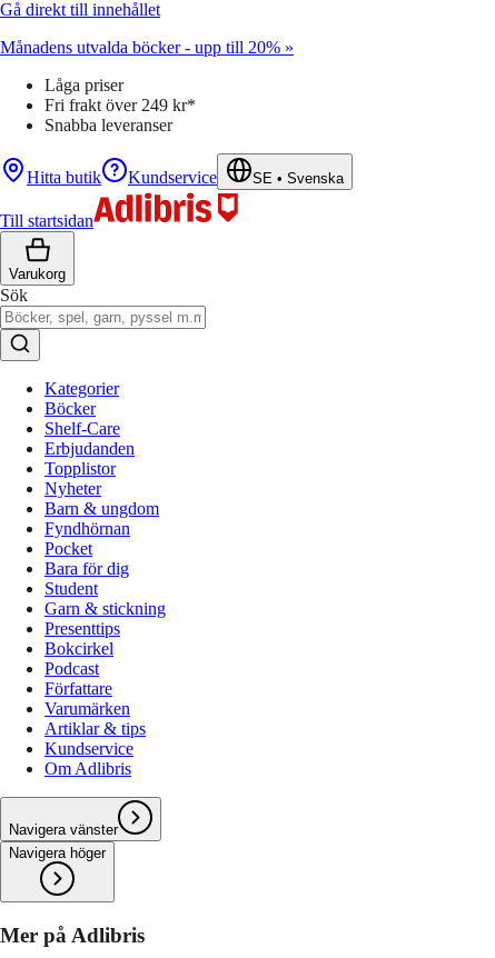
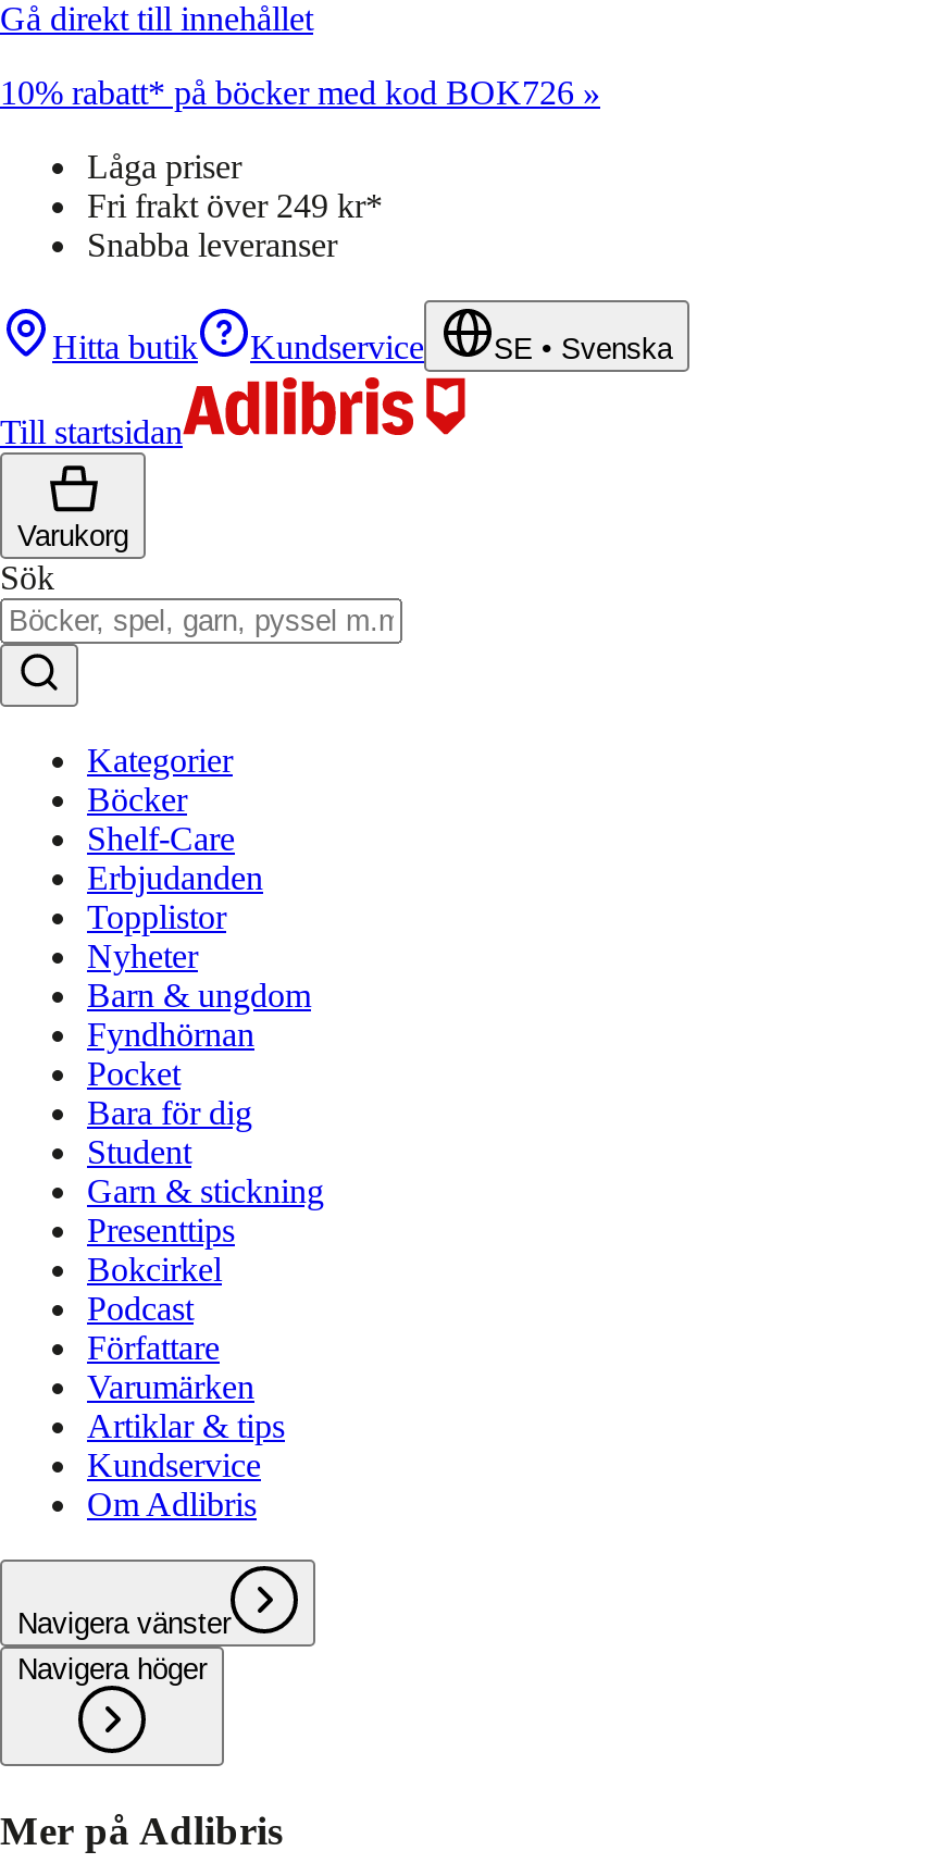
- Månadens utvalda böcker - upp till 20% »
+ 10% rabatt* på böcker med kod BOK726 »
